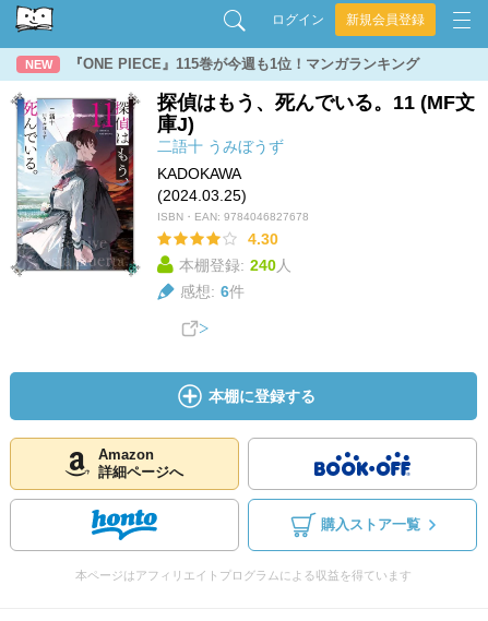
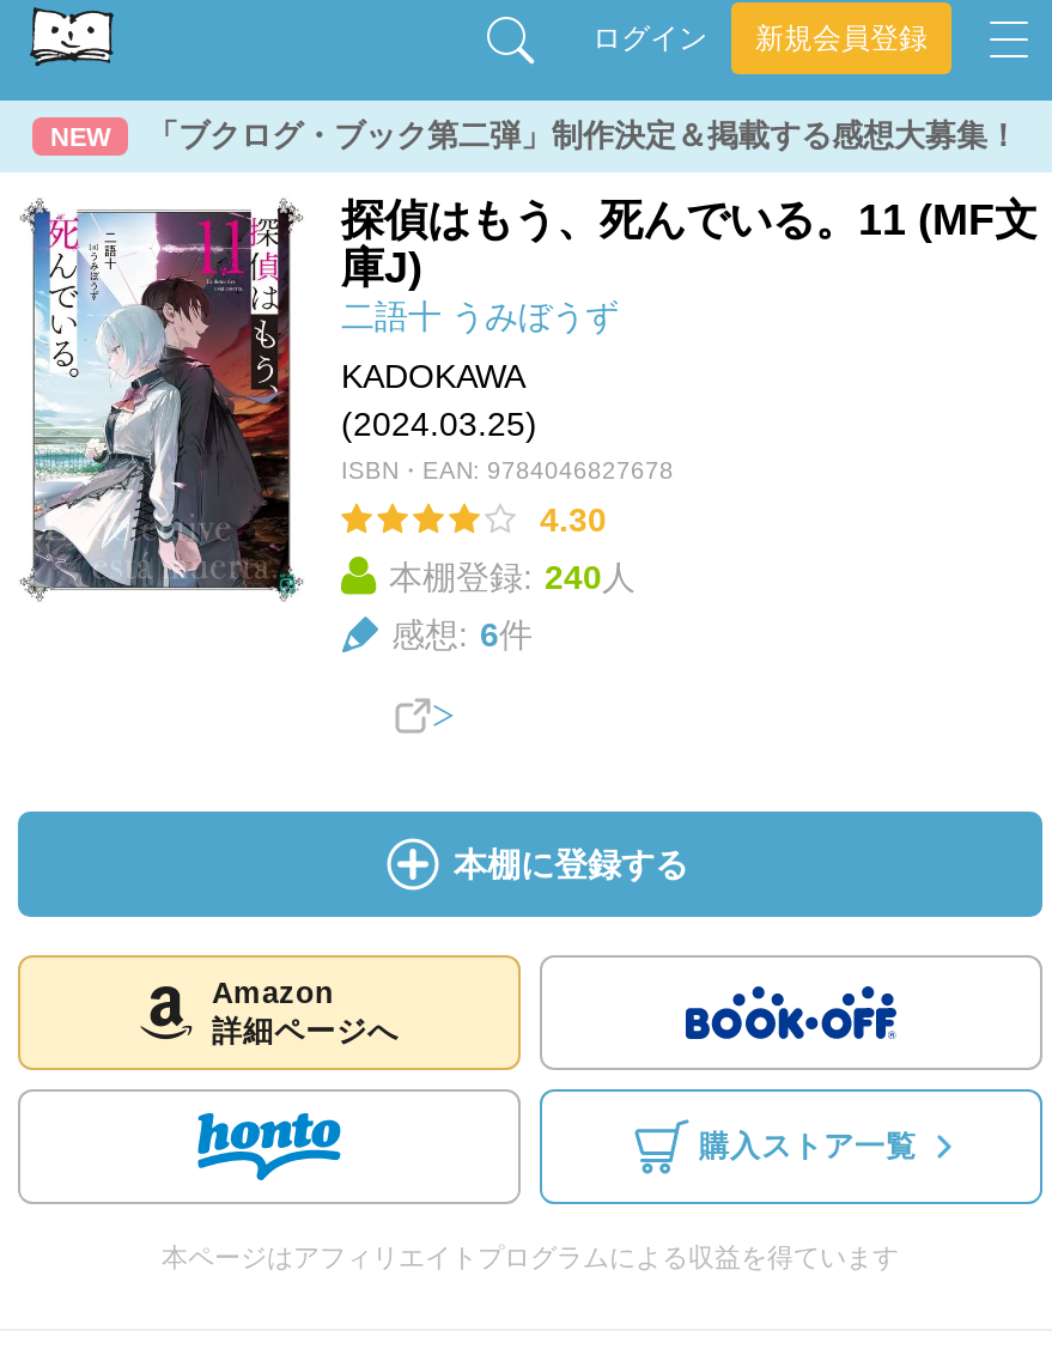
- 『ONE PIECE』115巻が今週も1位！マンガランキング
+ 「ブクログ・ブック第二弾」制作決定＆掲載する感想大募集！
